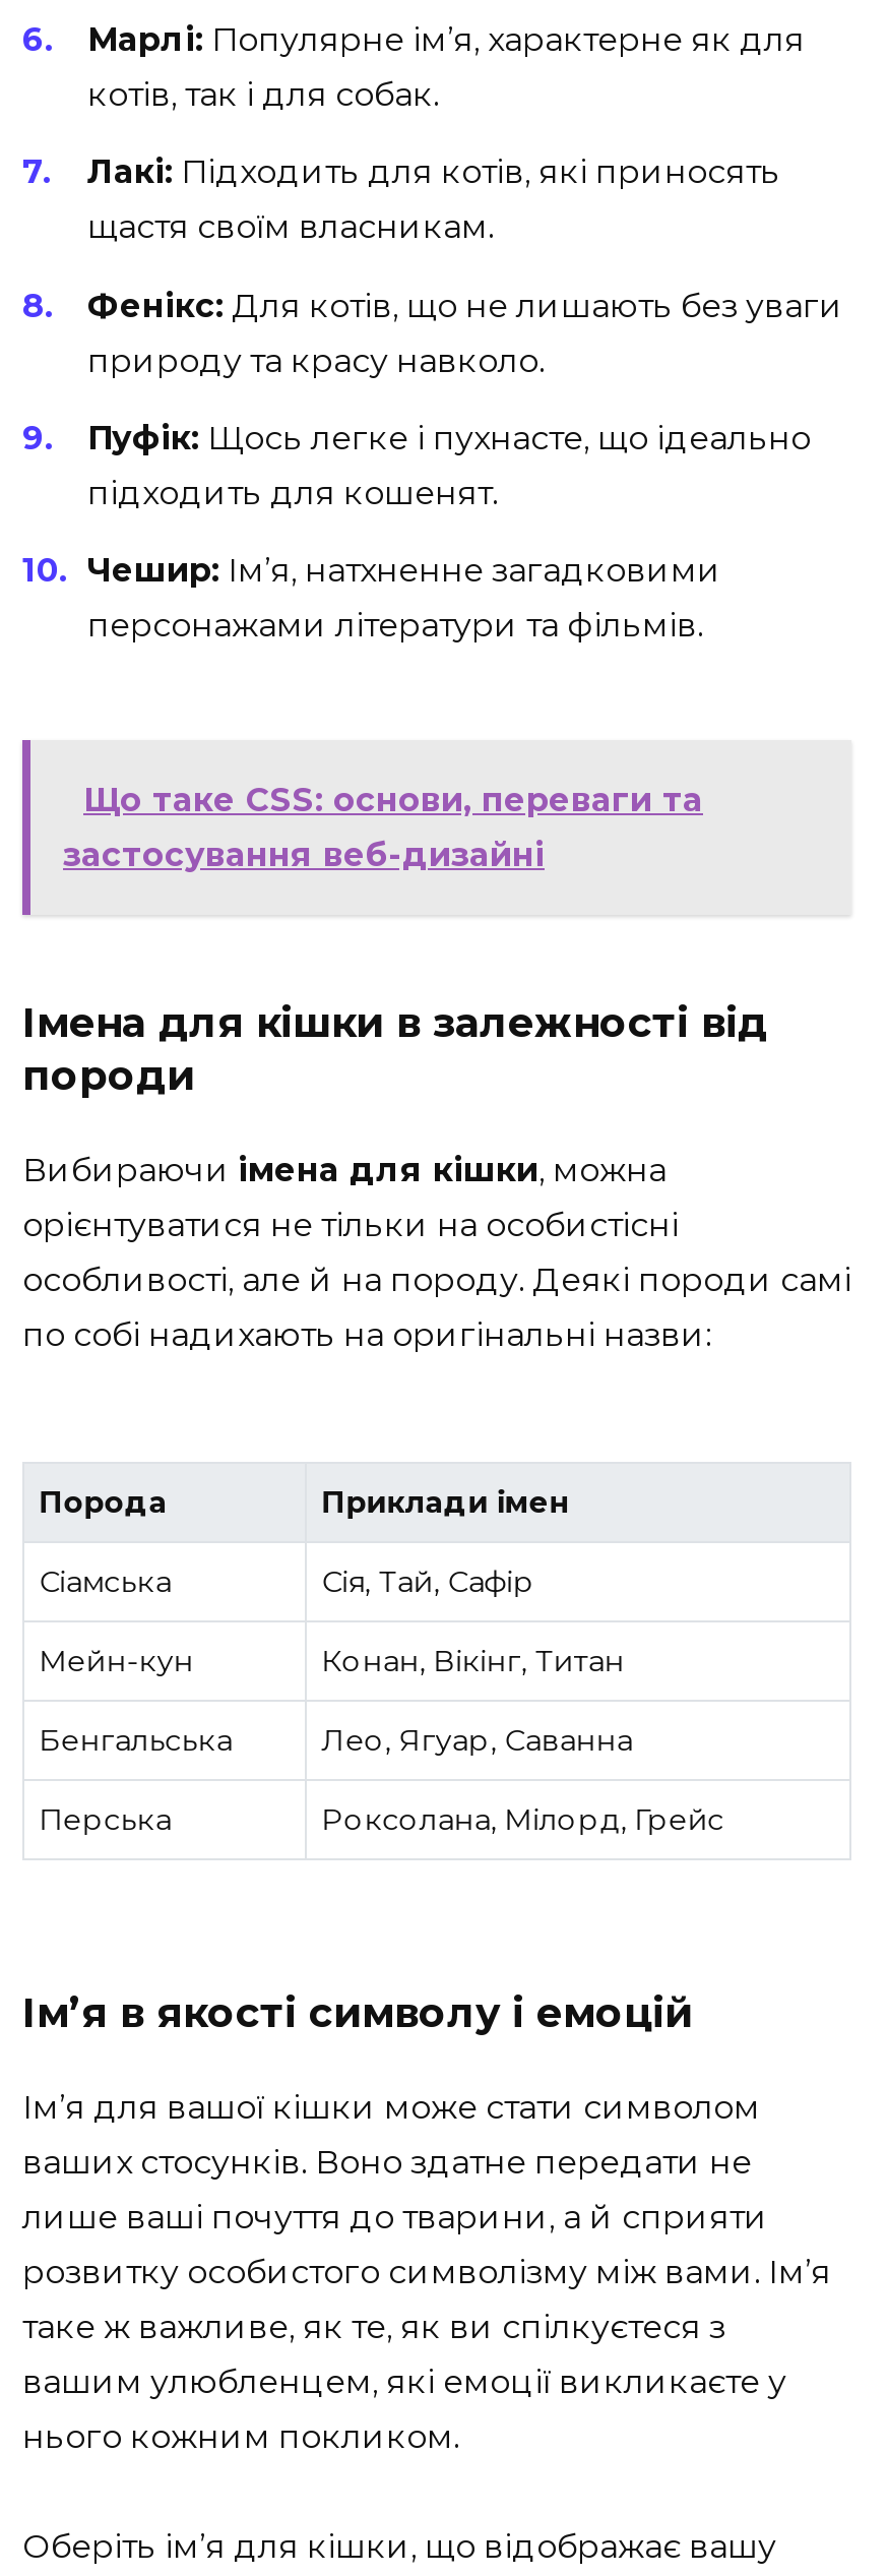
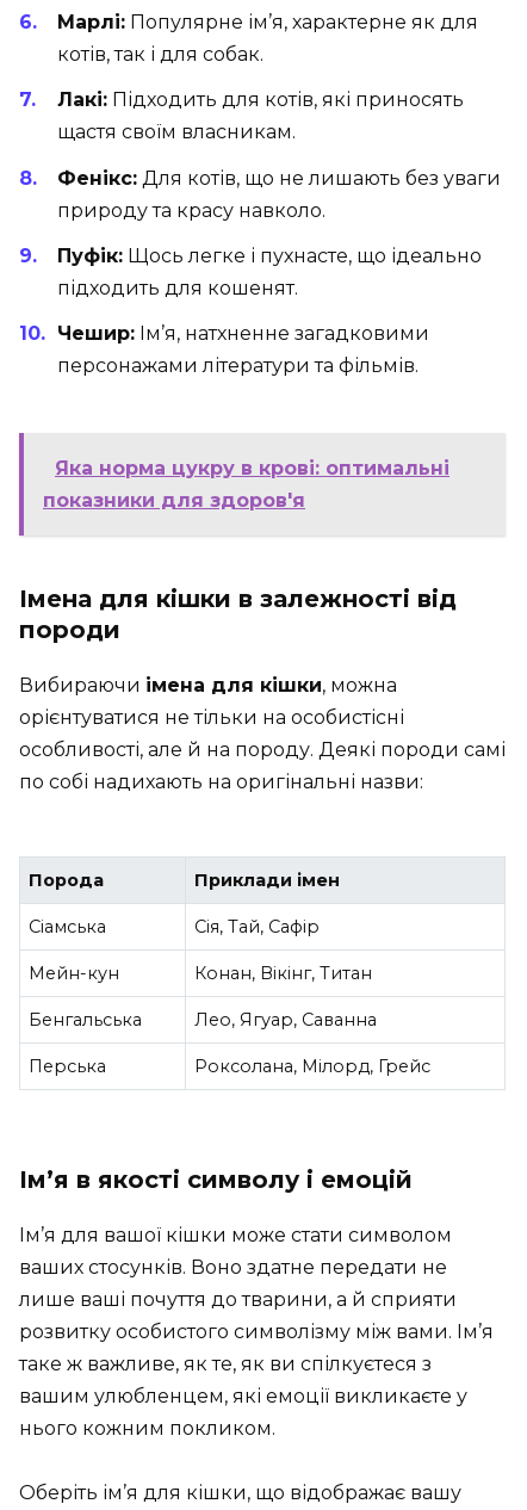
- Що таке CSS: основи, переваги та
- застосування веб-дизайні
+ Яка норма цукру в крові: оптимальні
+ показники для здоров'я
